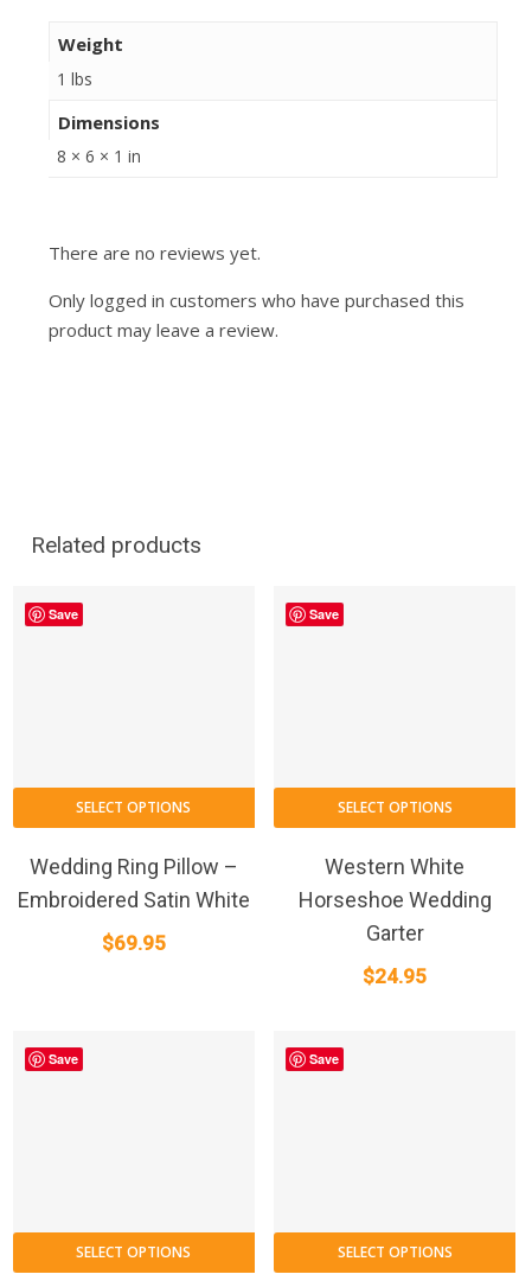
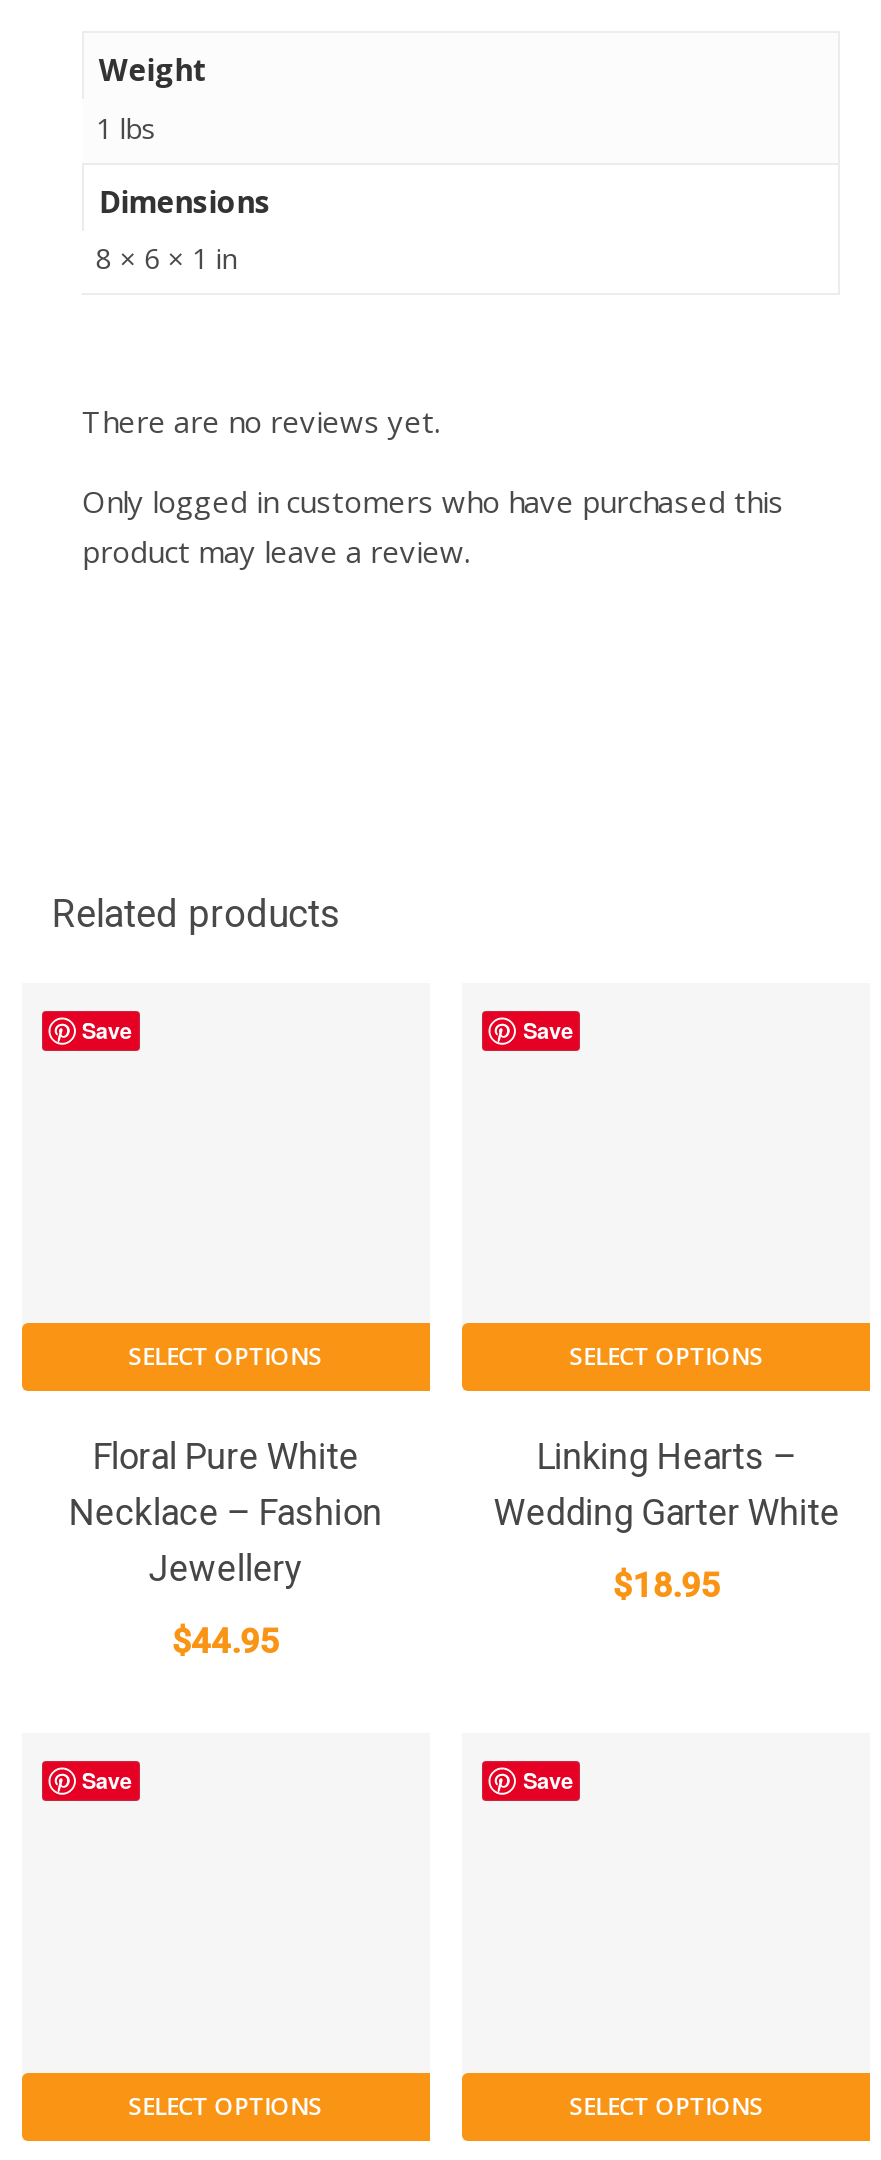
- Wedding Ring Pillow –
- Embroidered Satin White
+ Floral Pure White
+ Necklace – Fashion
+ Jewellery

- Western White
- Horseshoe Wedding
- Garter
+ Linking Hearts –
+ Wedding Garter White

- $69.95
+ $44.95

- $24.95
+ $18.95
